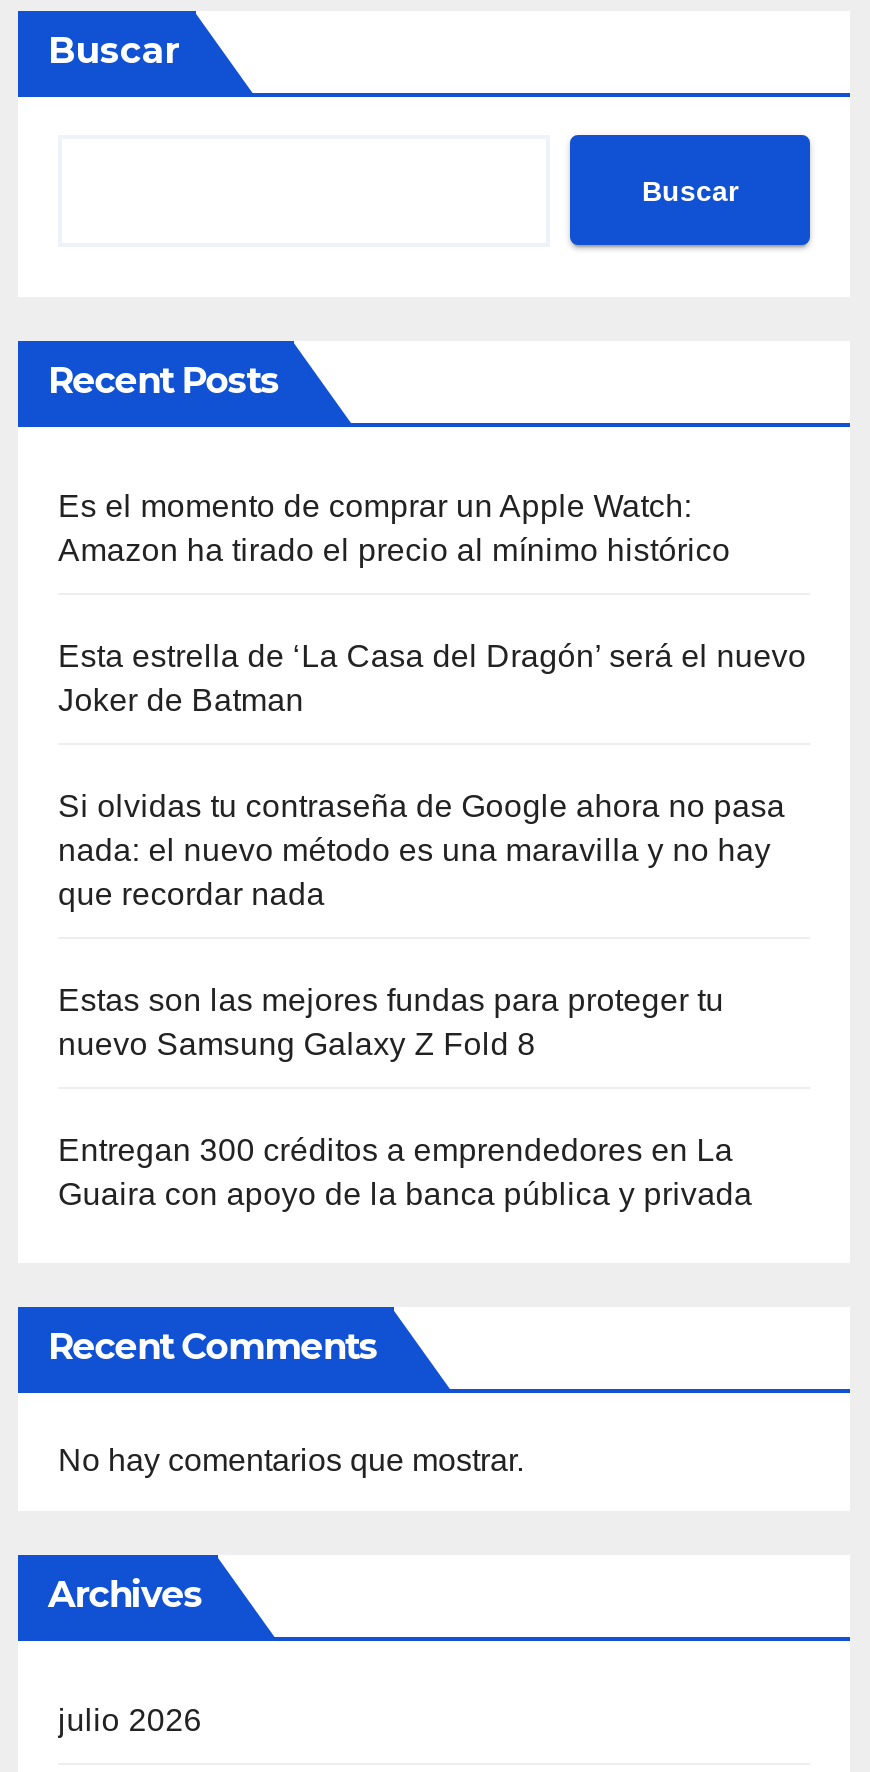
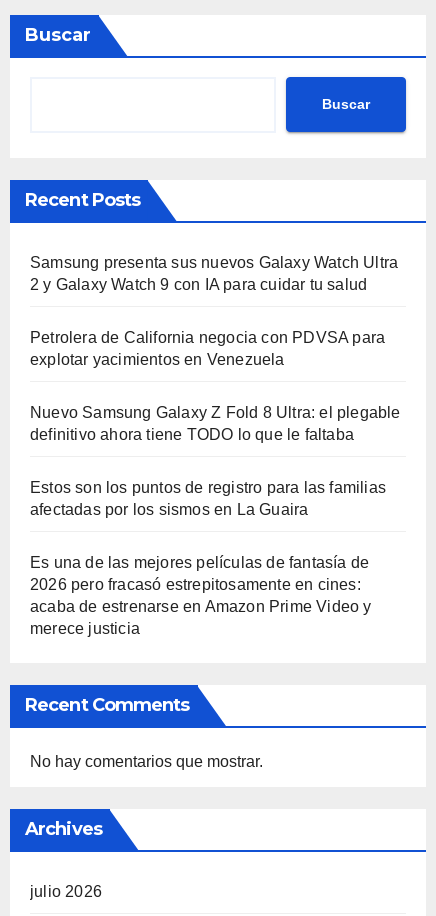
- Es el momento de comprar un Apple Watch:
- Amazon ha tirado el precio al mínimo histórico
+ Samsung presenta sus nuevos Galaxy Watch Ultra
+ 2 y Galaxy Watch 9 con IA para cuidar tu salud

- Esta estrella de ‘La Casa del Dragón’ será el nuevo
- Joker de Batman
+ Petrolera de California negocia con PDVSA para
+ explotar yacimientos en Venezuela

- Si olvidas tu contraseña de Google ahora no pasa
- nada: el nuevo método es una maravilla y no hay
- que recordar nada
+ Nuevo Samsung Galaxy Z Fold 8 Ultra: el plegable
+ definitivo ahora tiene TODO lo que le faltaba

- Estas son las mejores fundas para proteger tu
- nuevo Samsung Galaxy Z Fold 8
+ Estos son los puntos de registro para las familias
+ afectadas por los sismos en La Guaira

- Entregan 300 créditos a emprendedores en La
- Guaira con apoyo de la banca pública y privada
+ Es una de las mejores películas de fantasía de
+ 2026 pero fracasó estrepitosamente en cines:
+ acaba de estrenarse en Amazon Prime Video y
+ merece justicia
